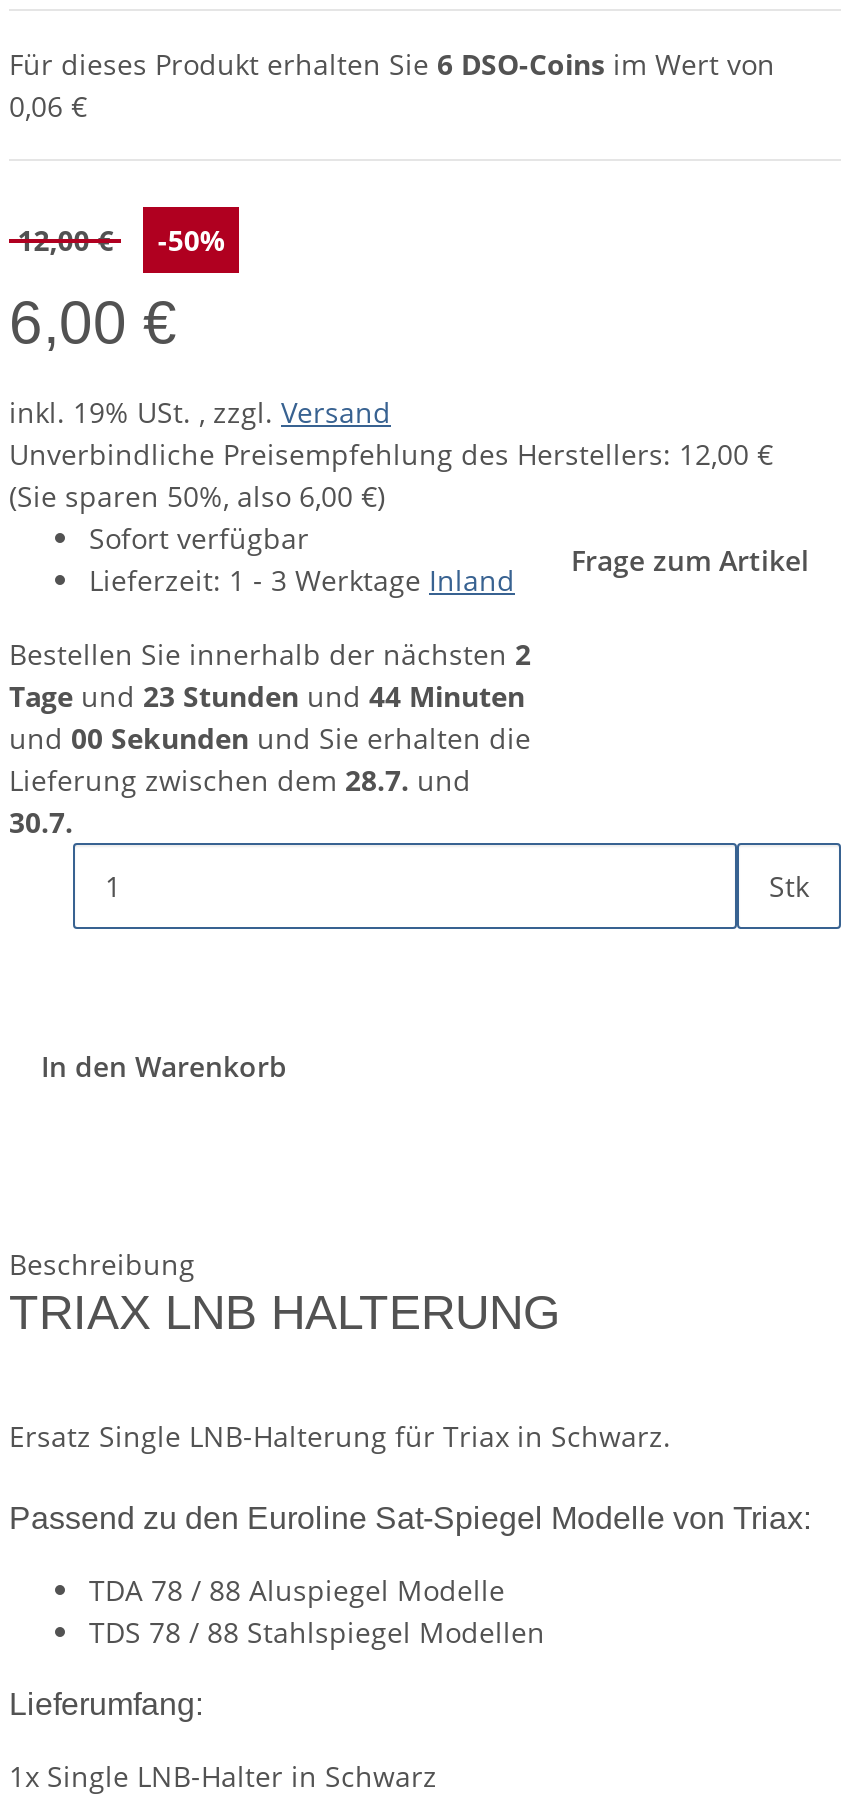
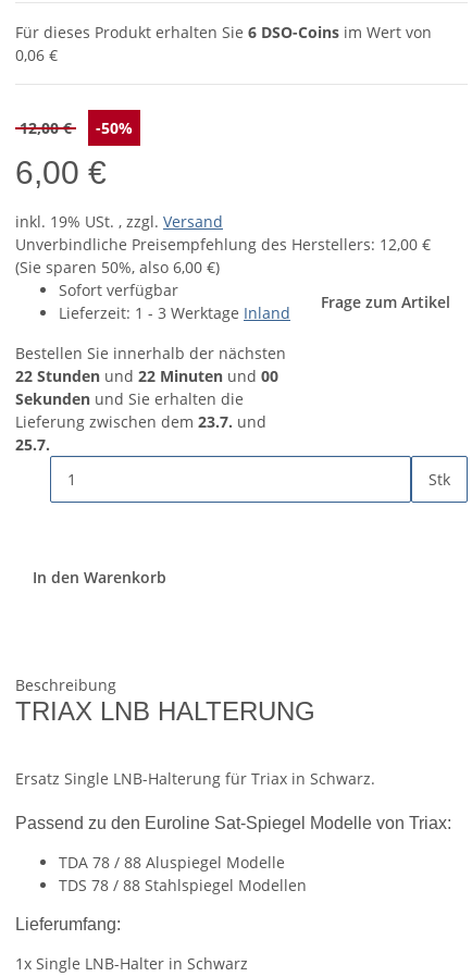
- Bestellen Sie innerhalb der nächsten 2
- Tage und 23 Stunden und 44 Minuten
- und 00 Sekunden und Sie erhalten die
- Lieferung zwischen dem 28.7. und
- 30.7.
+ Bestellen Sie innerhalb der nächsten
+ 22 Stunden und 22 Minuten und 00
+ Sekunden und Sie erhalten die
+ Lieferung zwischen dem 23.7. und
+ 25.7.
